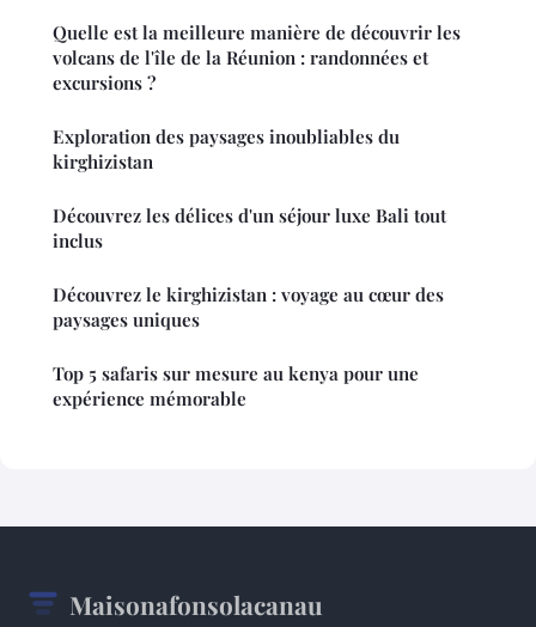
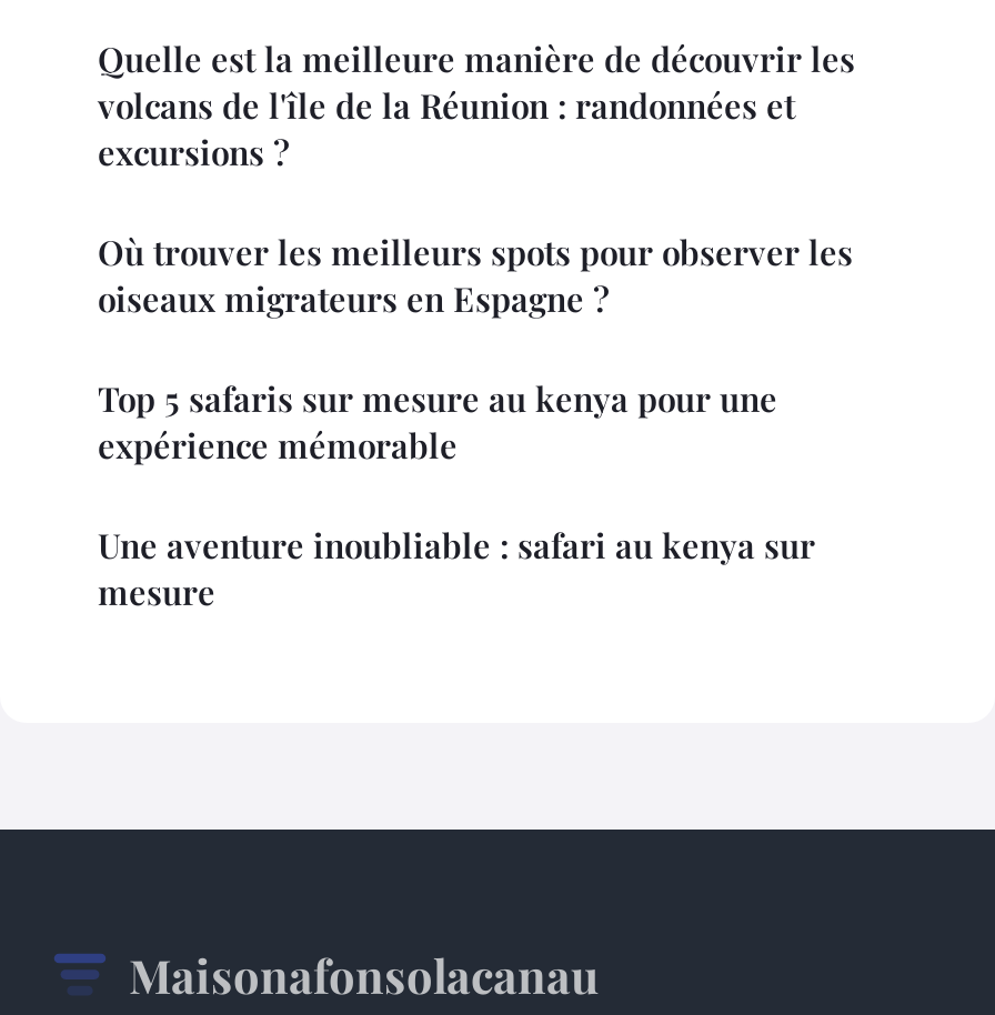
- Exploration des paysages inoubliables du
- kirghizistan
- Découvrez les délices d'un séjour luxe Bali tout
- inclus
- Découvrez le kirghizistan : voyage au cœur des
- paysages uniques
+ Où trouver les meilleurs spots pour observer les
+ oiseaux migrateurs en Espagne ?

moved up: Top 5 safaris sur mesure au kenya pour une | expérience mémorable

+ Une aventure inoubliable : safari au kenya sur
+ mesure
